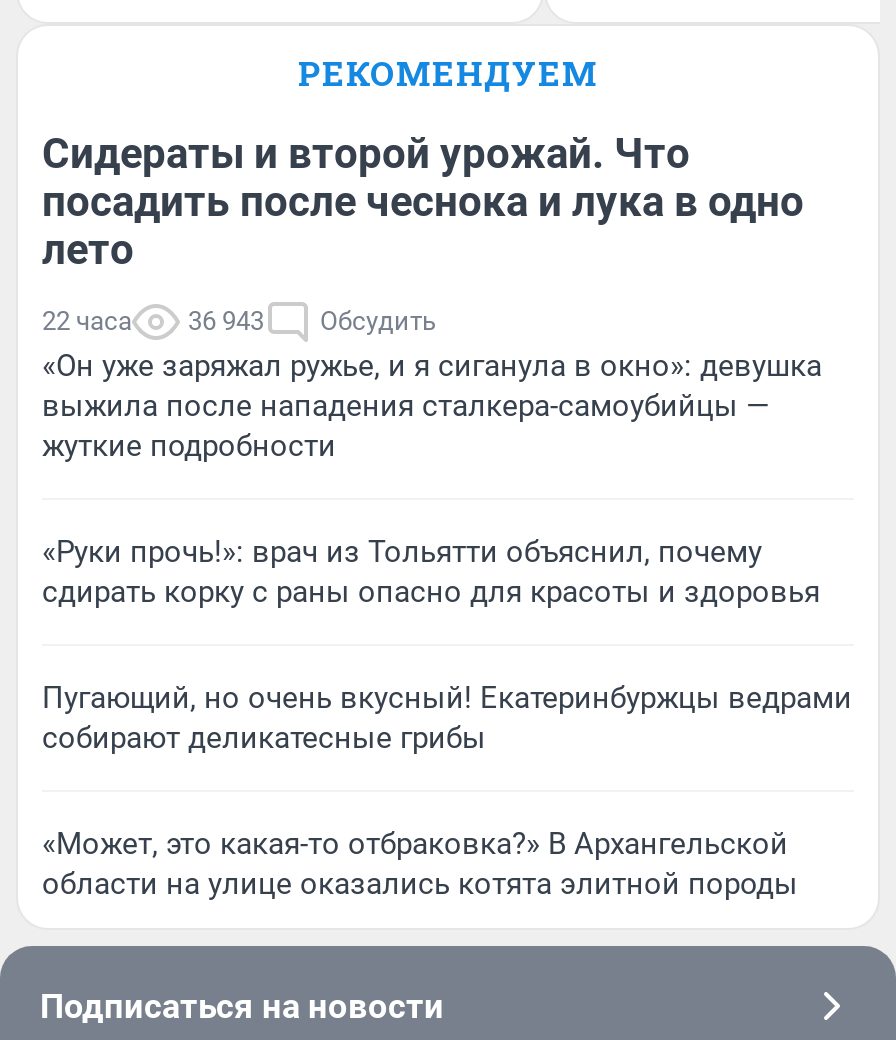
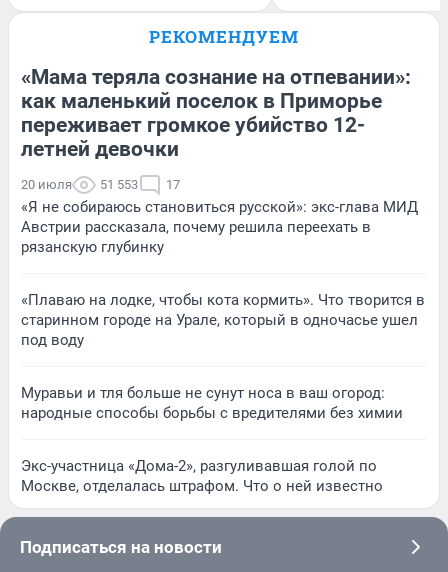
- Сидераты и второй урожай. Что
- посадить после чеснока и лука в одно
- лето
+ «Мама теряла сознание на отпевании»:
+ как маленький поселок в Приморье
+ переживает громкое убийство 12-
+ летней девочки

- 22 часа
- 36 943
- Обсудить
- «Он уже заряжал ружье, и я сиганула в окно»: девушка
- выжила после нападения сталкера-самоубийцы —
- жуткие подробности
+ 20 июля
+ 51 553
+ 17
+ «Я не собираюсь становиться русской»: экс-глава МИД
+ Австрии рассказала, почему решила переехать в
+ рязанскую глубинку

- «Руки прочь!»: врач из Тольятти объяснил, почему
- сдирать корку с раны опасно для красоты и здоровья
+ «Плаваю на лодке, чтобы кота кормить». Что творится в
+ старинном городе на Урале, который в одночасье ушел
+ под воду

- Пугающий, но очень вкусный! Екатеринбуржцы ведрами
- собирают деликатесные грибы
+ Муравьи и тля больше не сунут носа в ваш огород:
+ народные способы борьбы с вредителями без химии

- «Может, это какая-то отбраковка?» В Архангельской
- области на улице оказались котята элитной породы
+ Экс-участница «Дома-2», разгуливавшая голой по
+ Москве, отделалась штрафом. Что о ней известно
